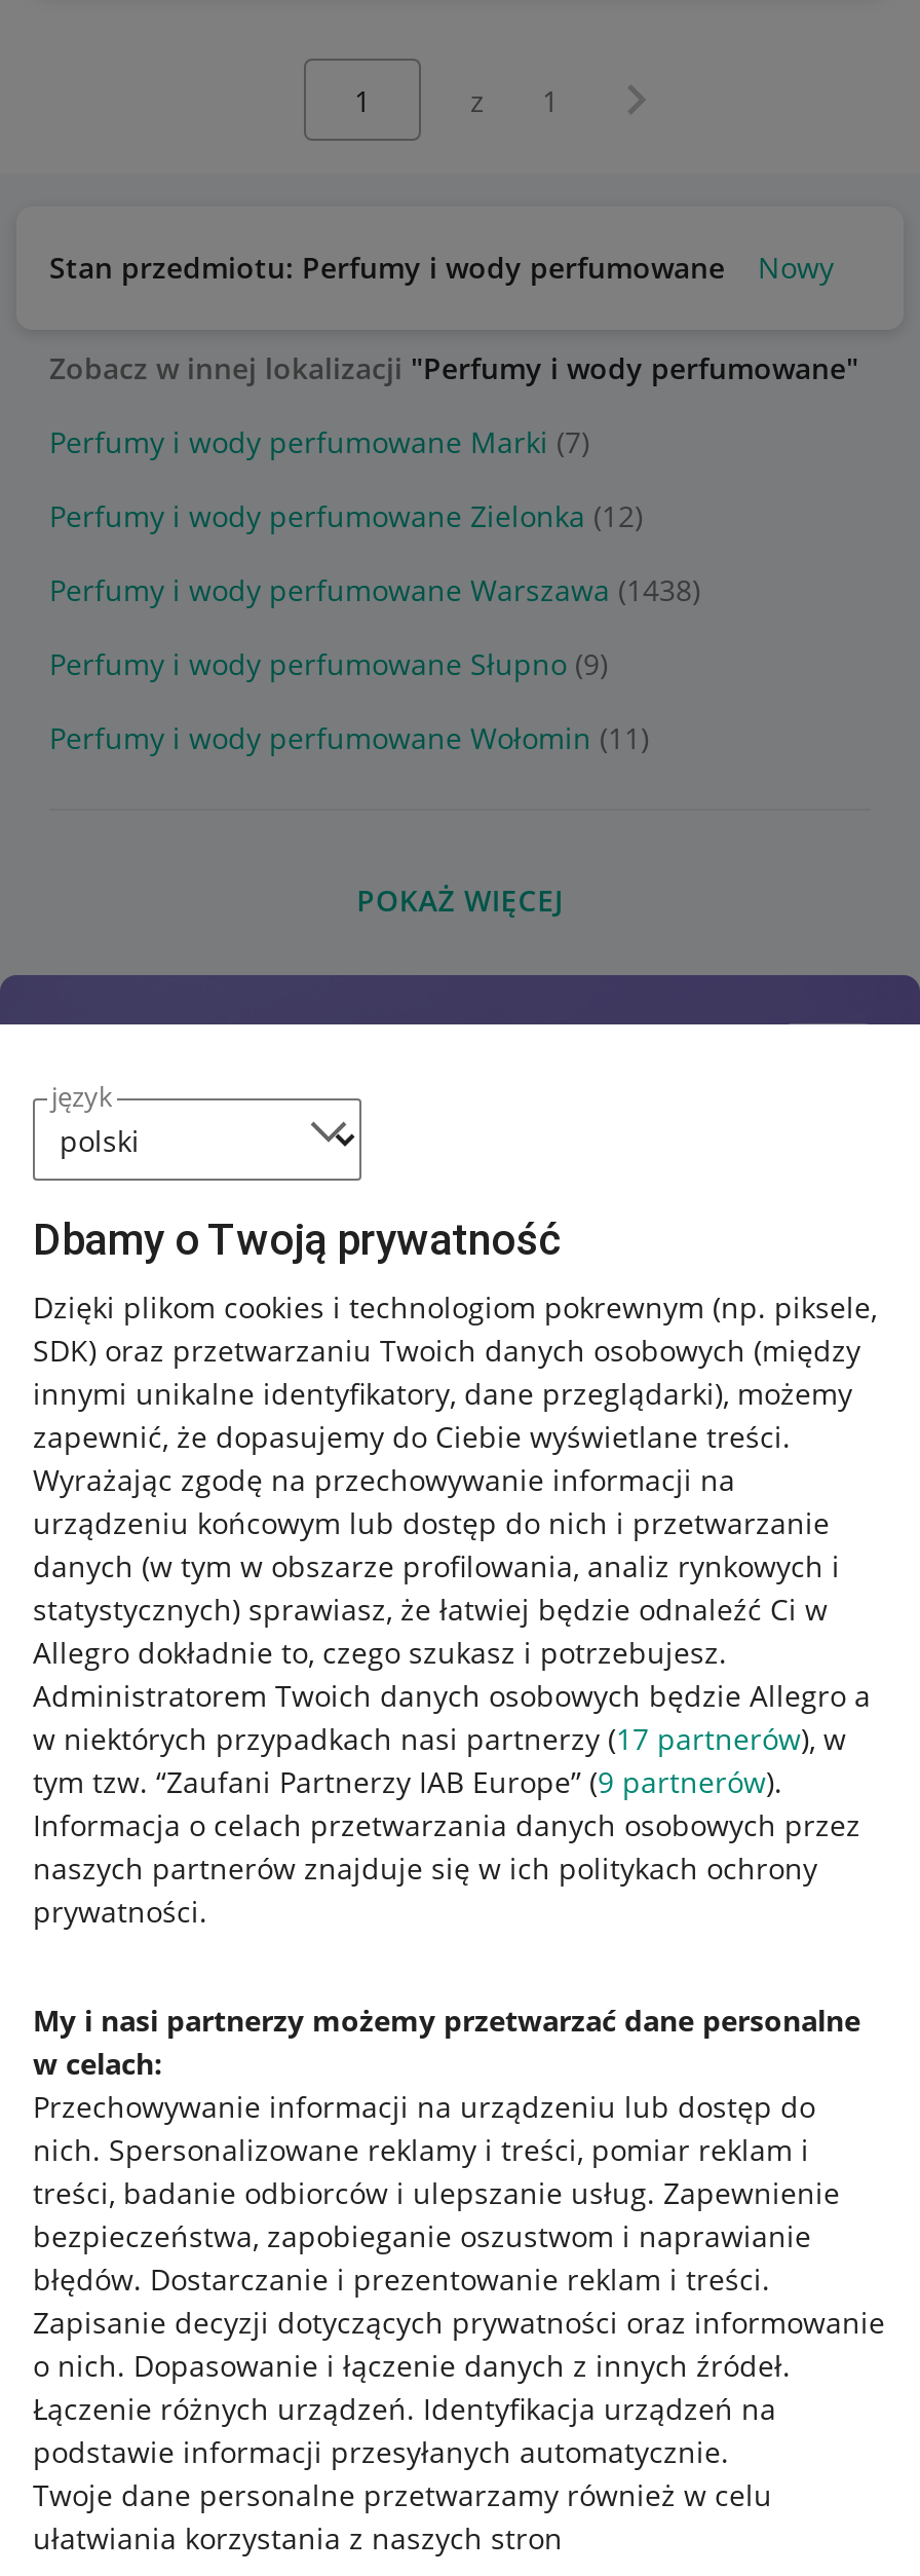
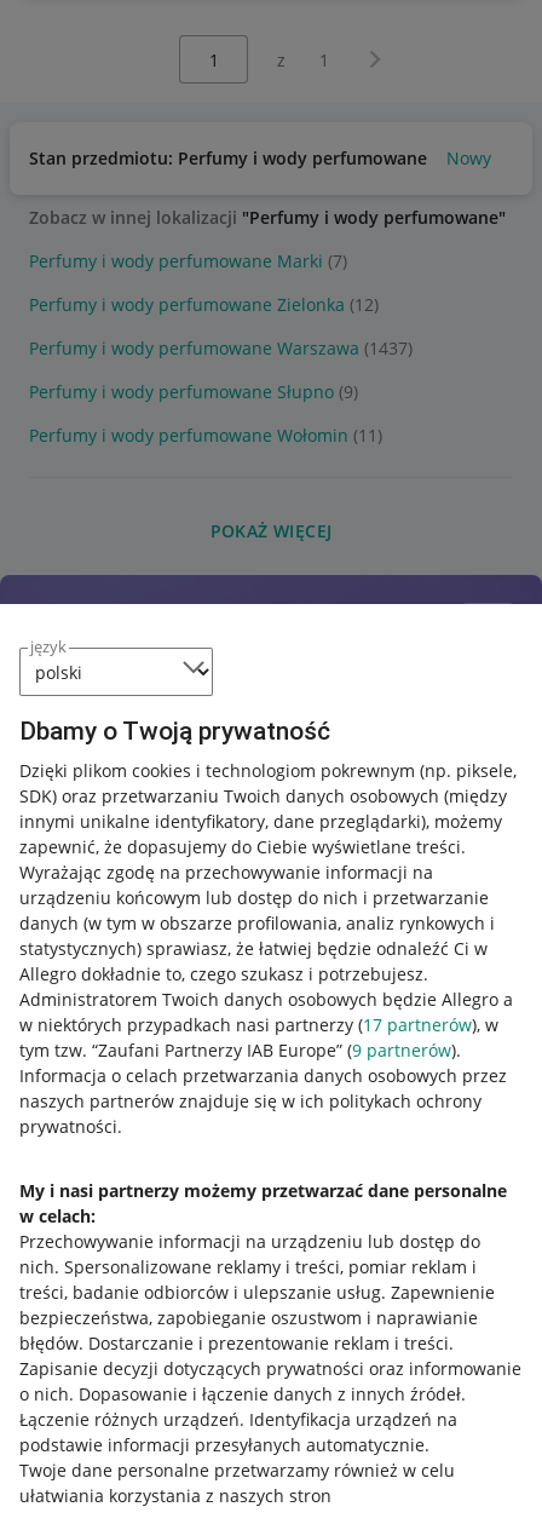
- Perfumy i wody perfumowane Warszawa (1438)
+ Perfumy i wody perfumowane Warszawa (1437)
